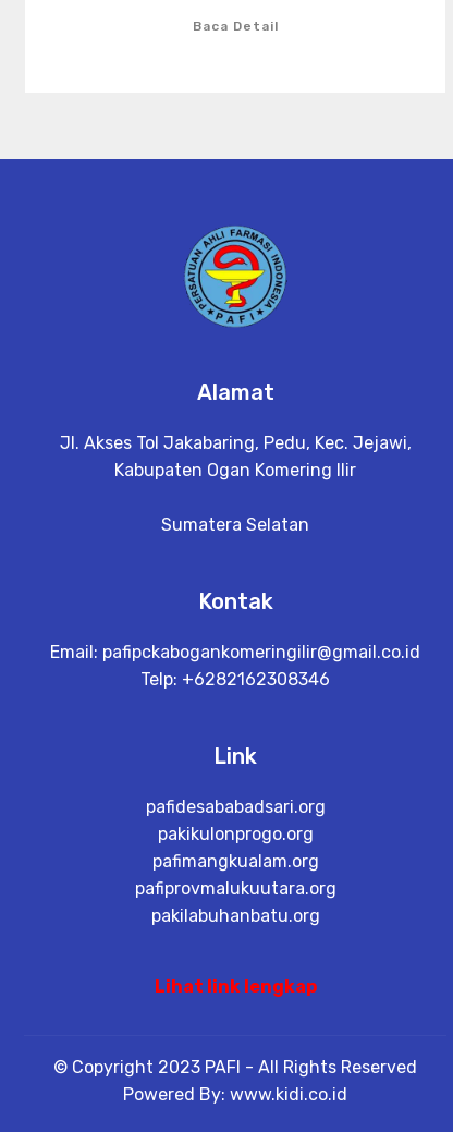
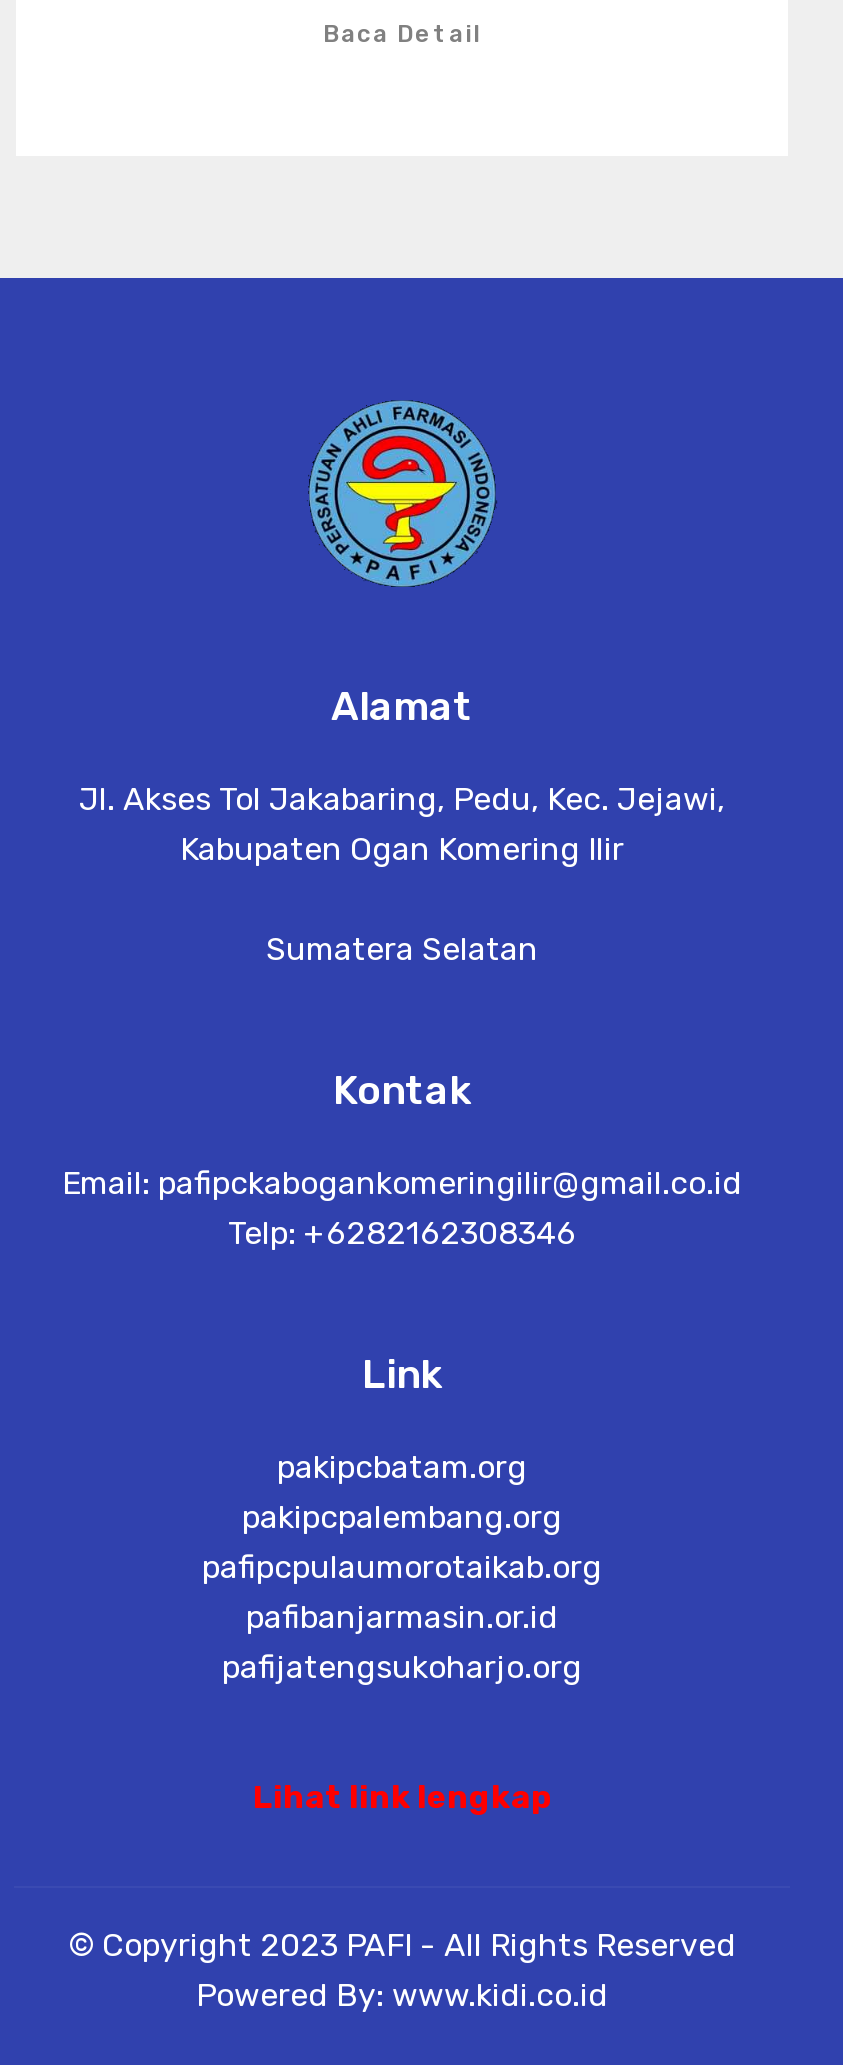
- pafidesababadsari.org
- pakikulonprogo.org
- pafimangkualam.org
- pafiprovmalukuutara.org
- pakilabuhanbatu.org
+ pakipcbatam.org
+ pakipcpalembang.org
+ pafipcpulaumorotaikab.org
+ pafibanjarmasin.or.id
+ pafijatengsukoharjo.org
